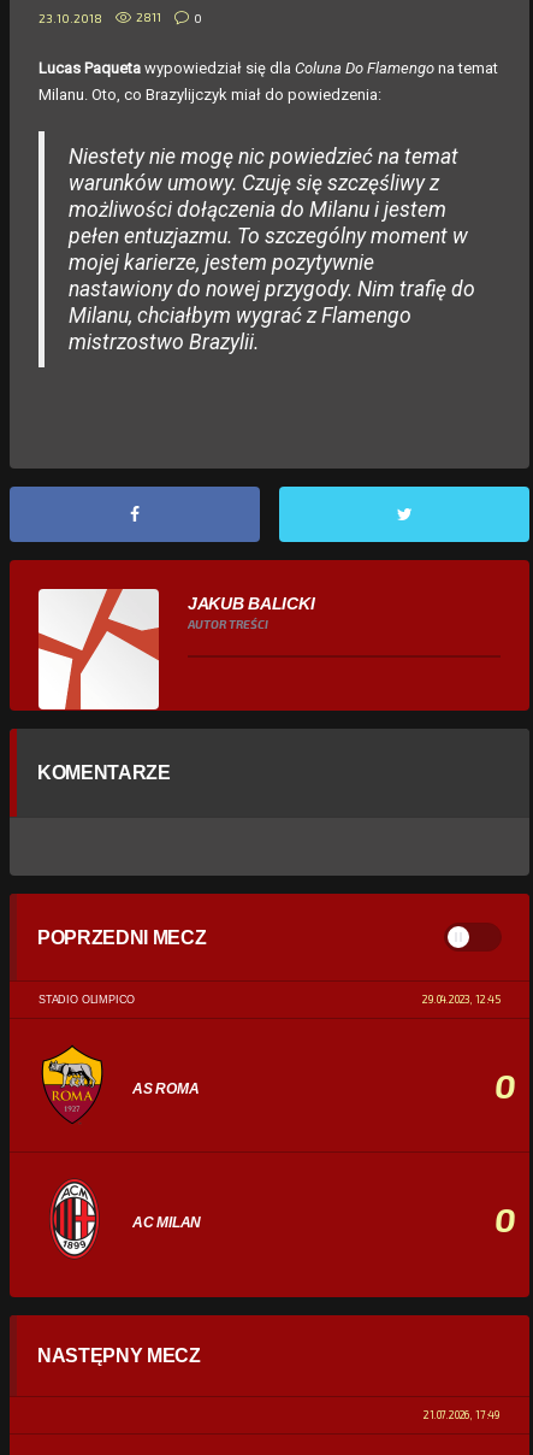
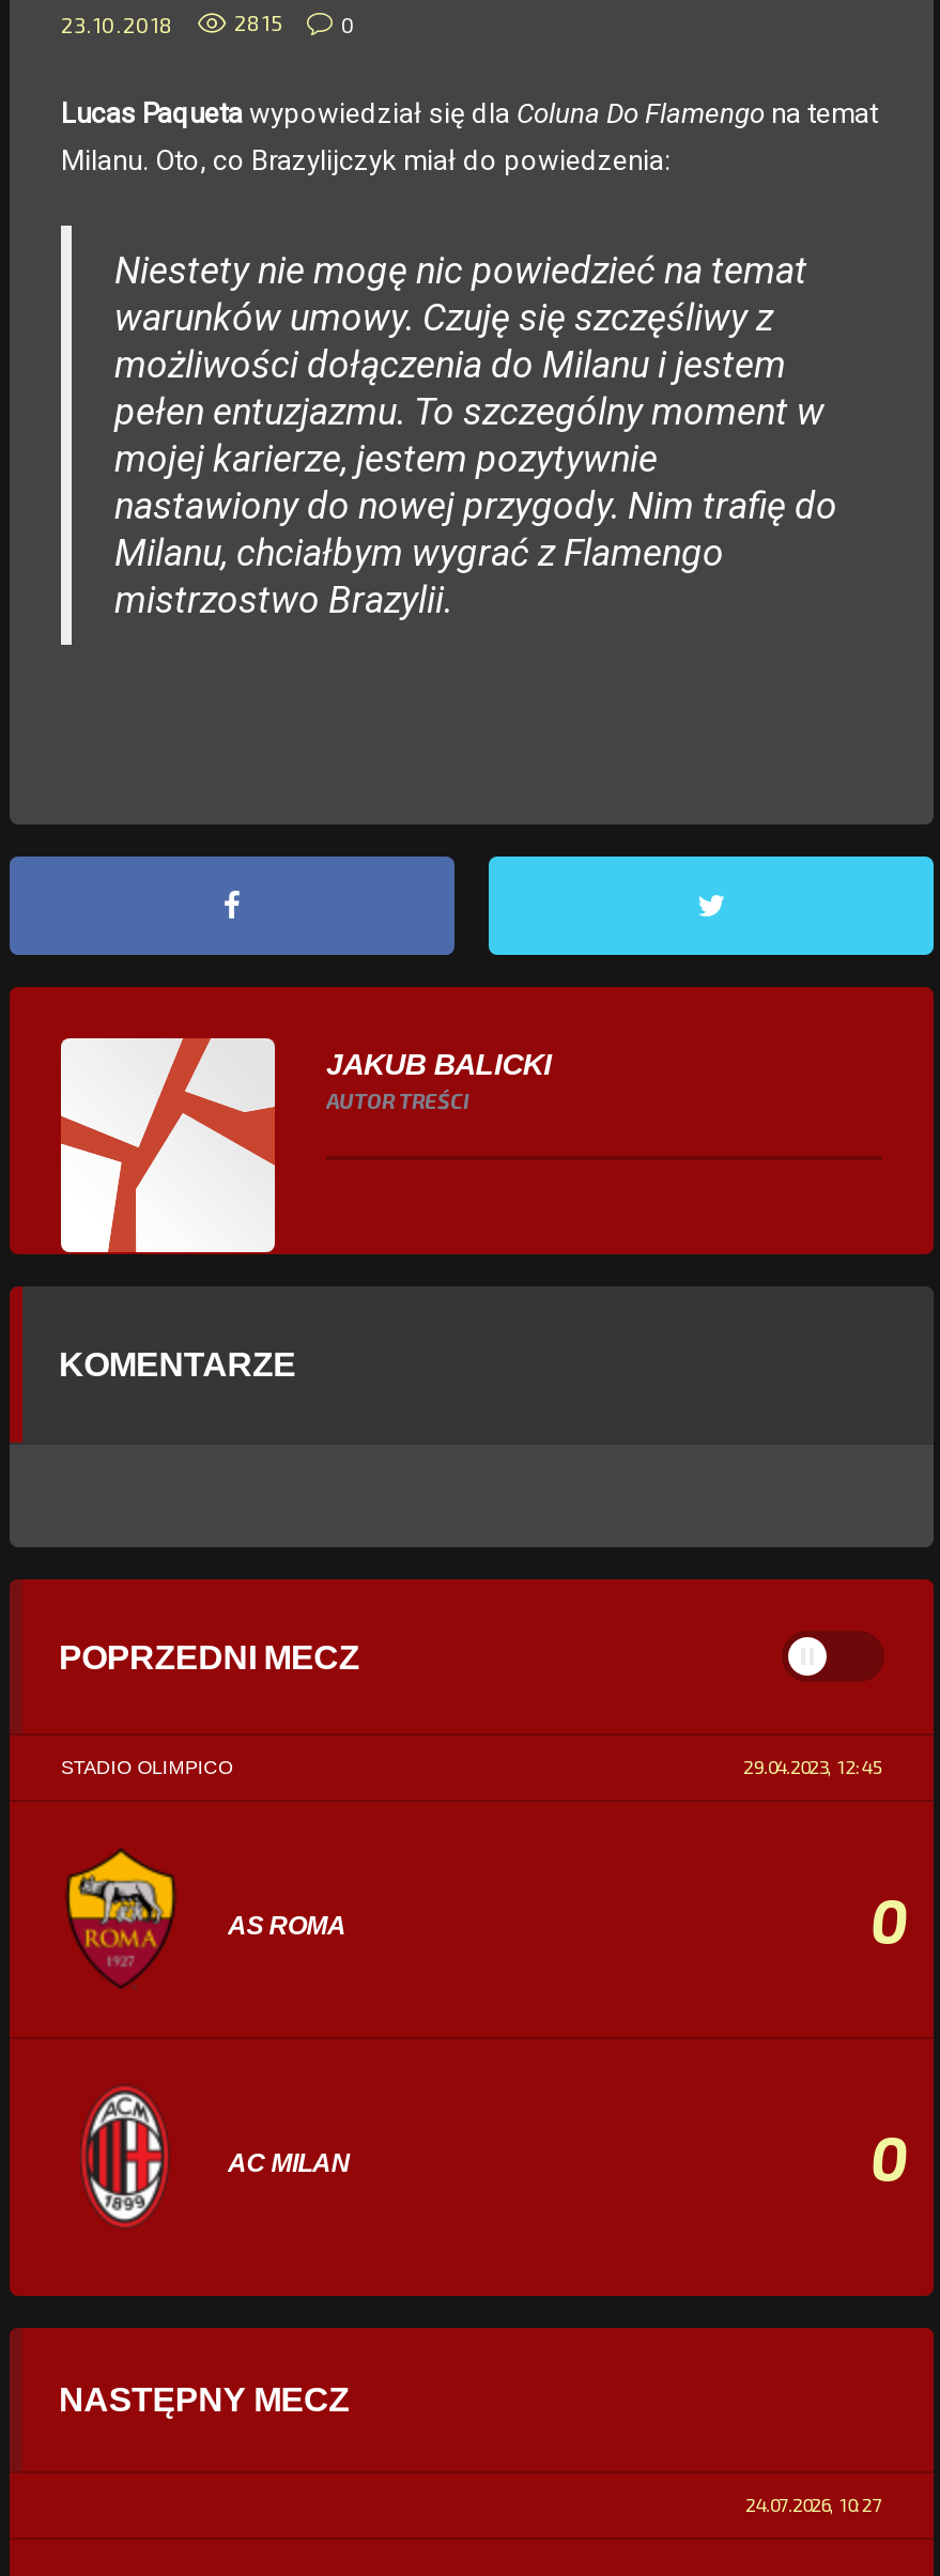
- 2811
+ 2815

- 21.07.2026, 17:49
+ 24.07.2026, 10:27
